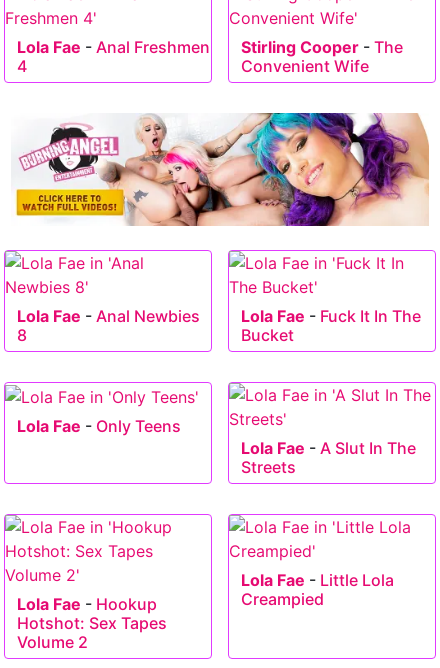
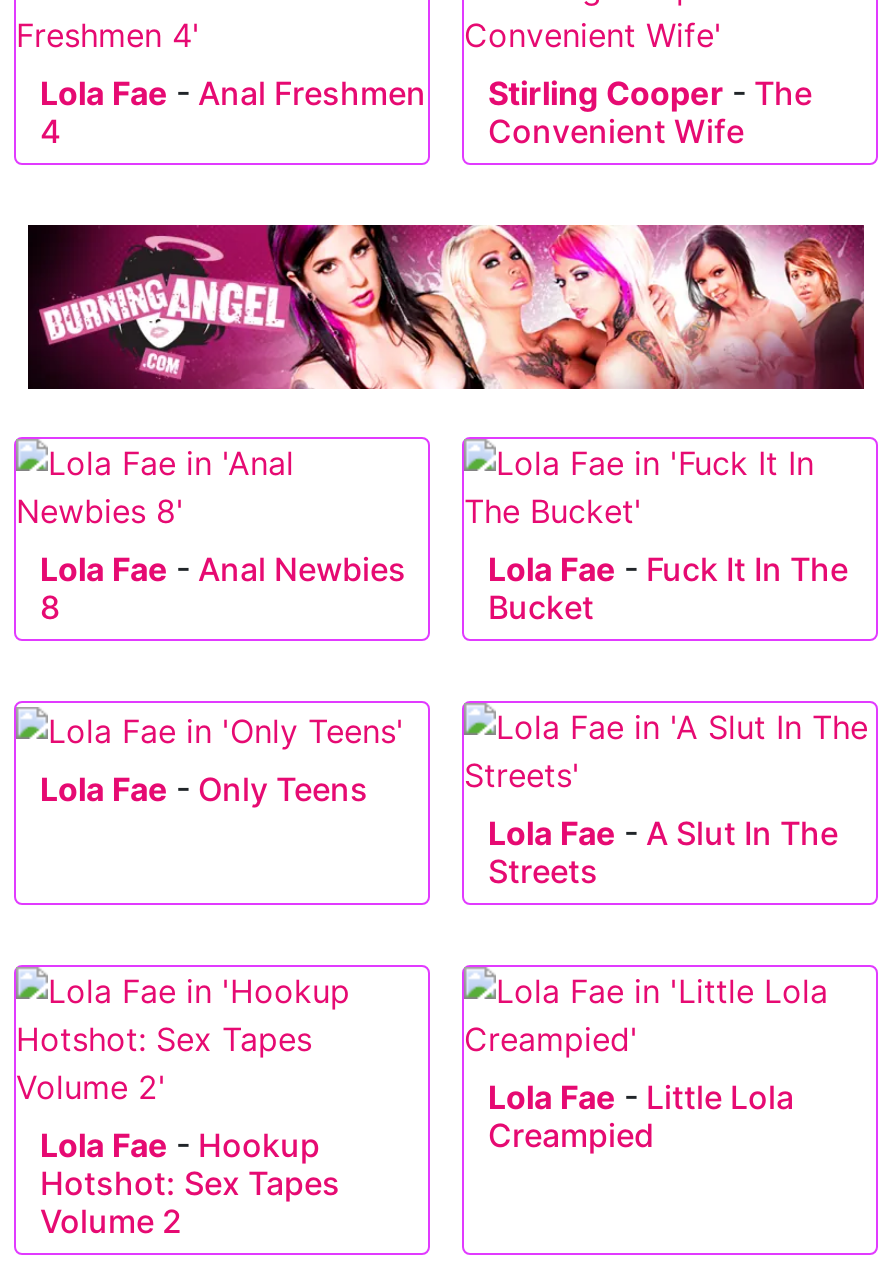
- [image]
+ [image]
